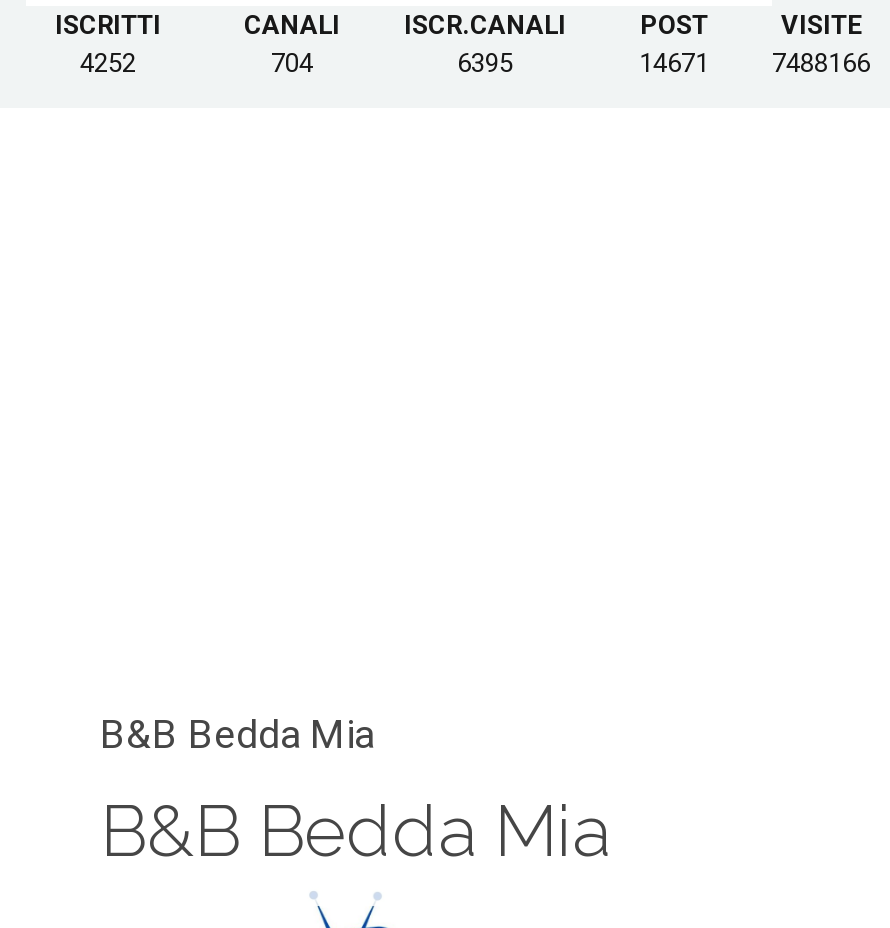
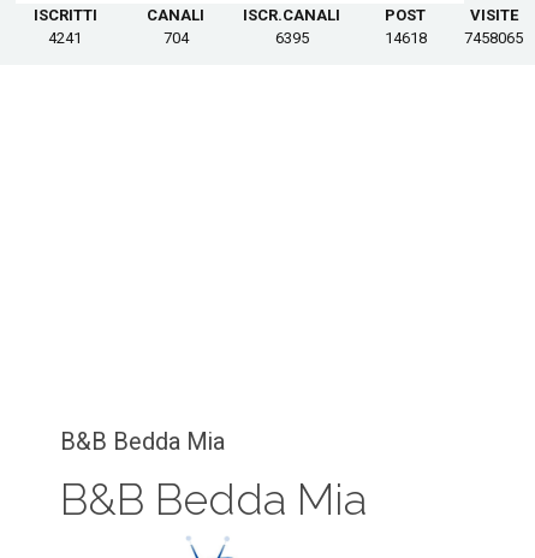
- 4252
+ 4241

- 14671
+ 14618

- 7488166
+ 7458065
